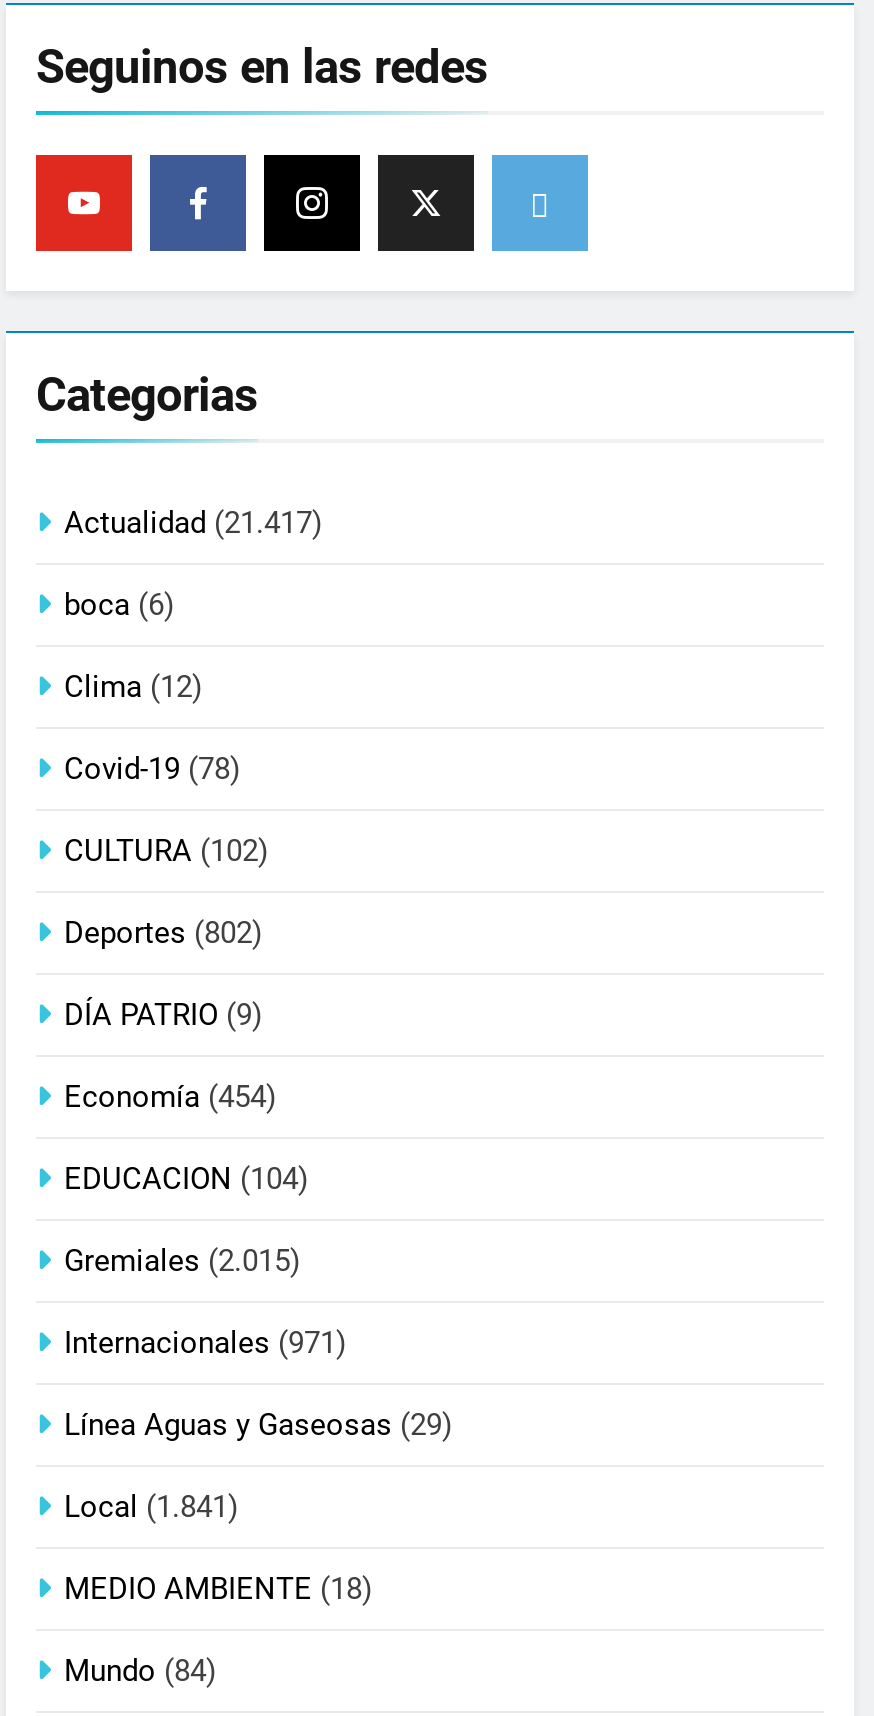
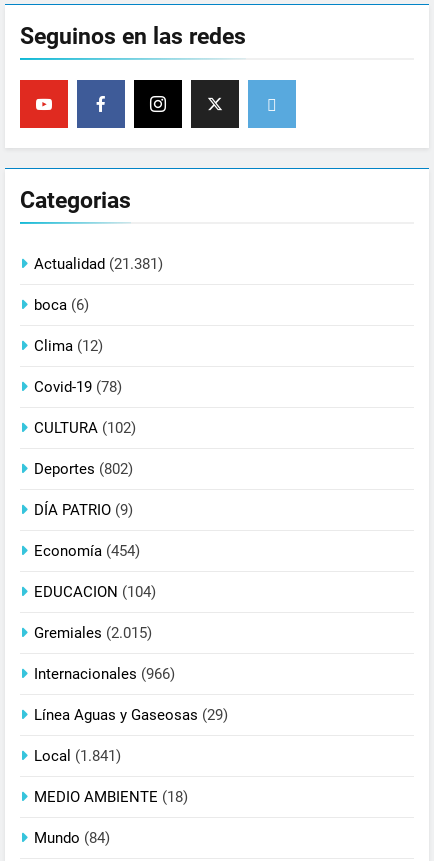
- Actualidad (21.417)
+ Actualidad (21.381)

- Internacionales (971)
+ Internacionales (966)
